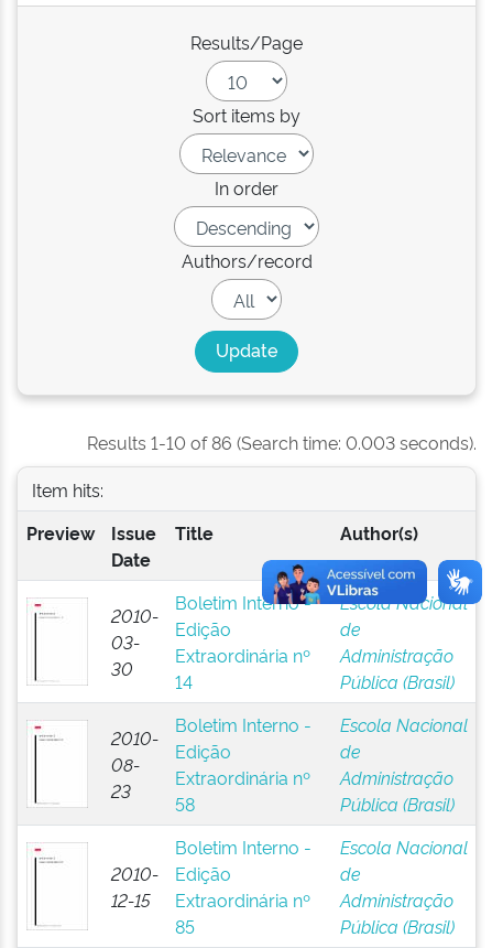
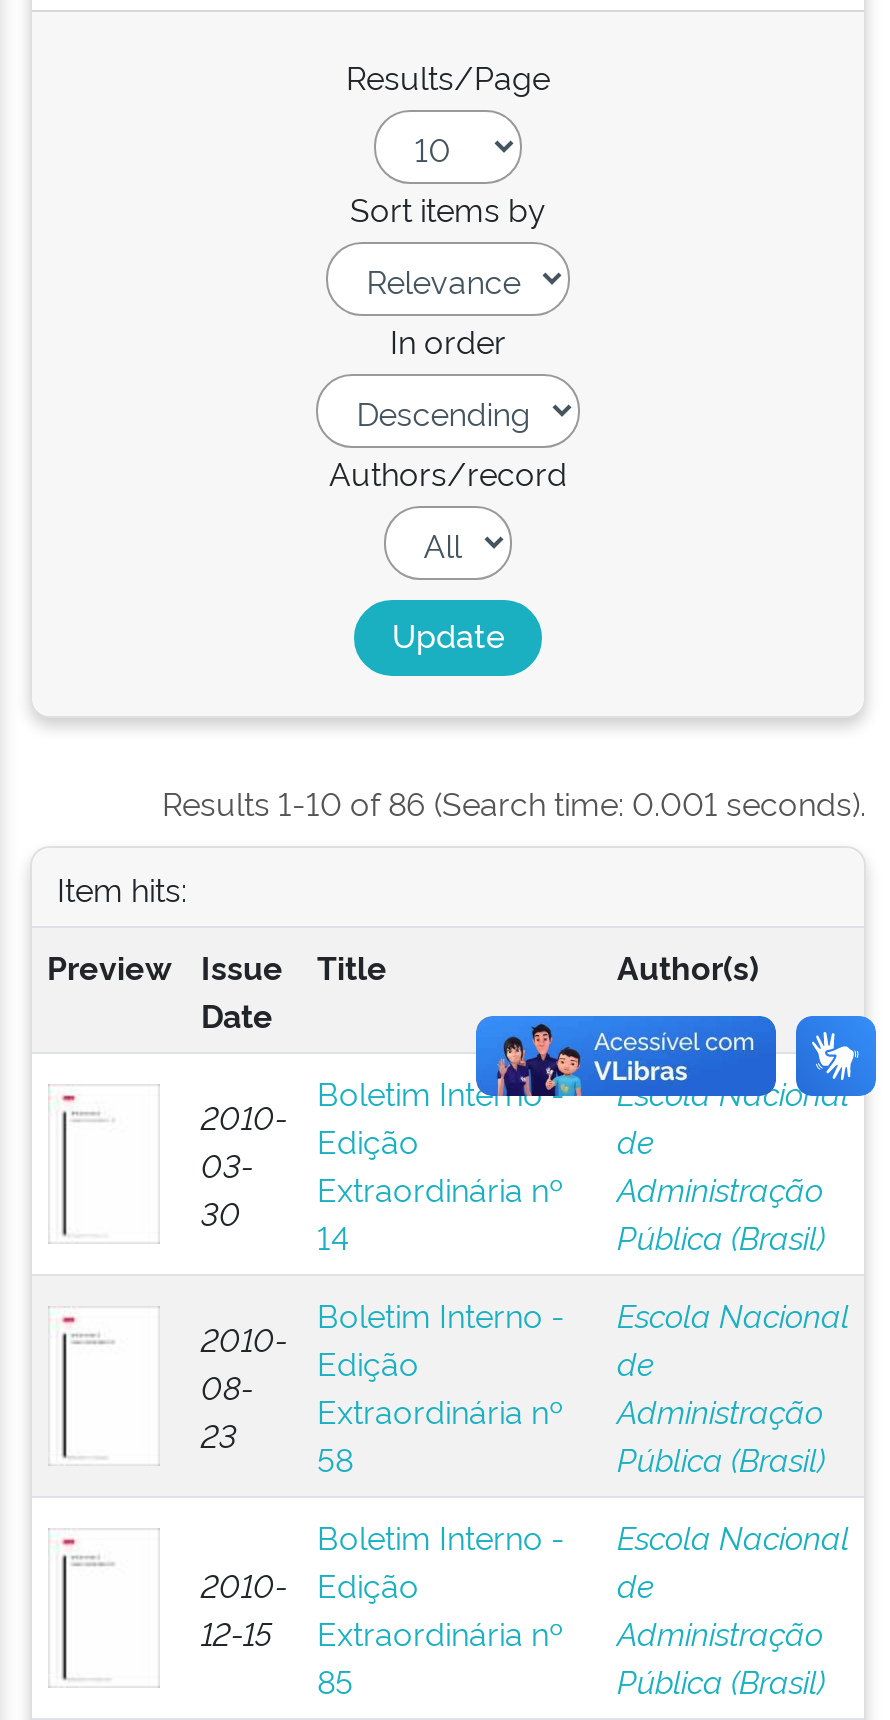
- Results 1-10 of 86 (Search time: 0.003 seconds).
+ Results 1-10 of 86 (Search time: 0.001 seconds).
